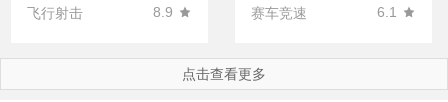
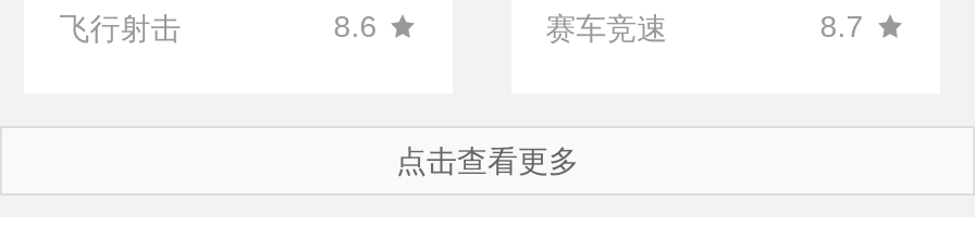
- 8.9
+ 8.6

- 6.1
+ 8.7
